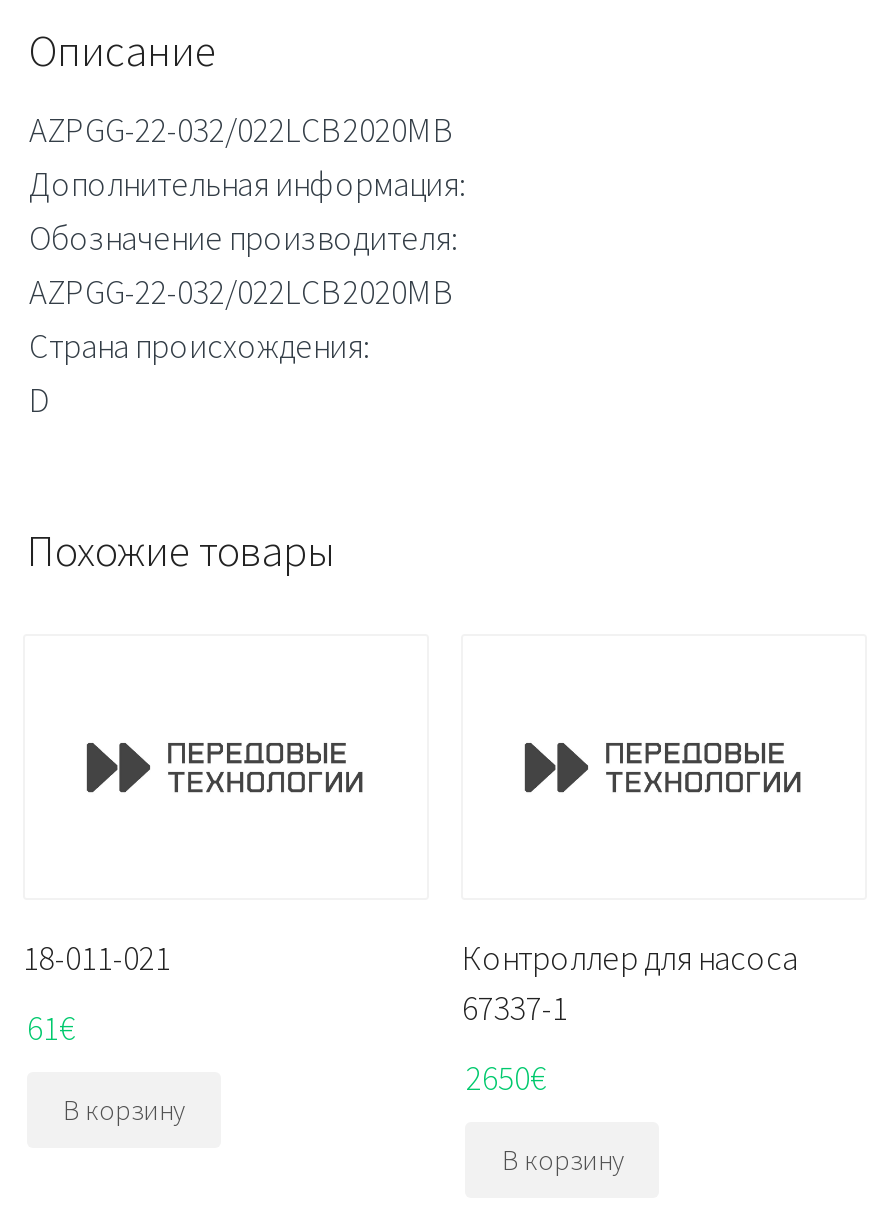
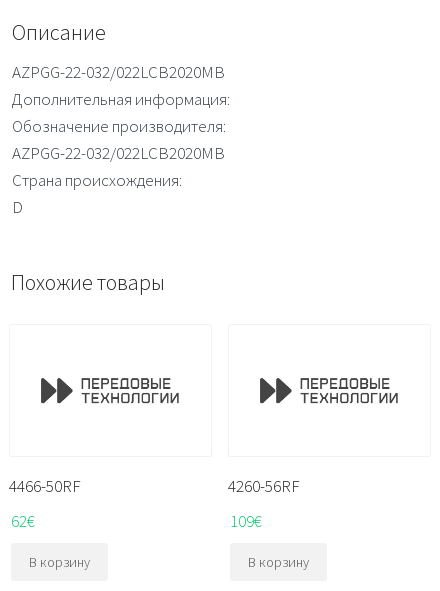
- 18-011-021
+ 4466-50RF

- Контроллер для насоса
- 67337-1
+ 4260-56RF

- 61€
+ 62€

- 2650€
+ 109€
